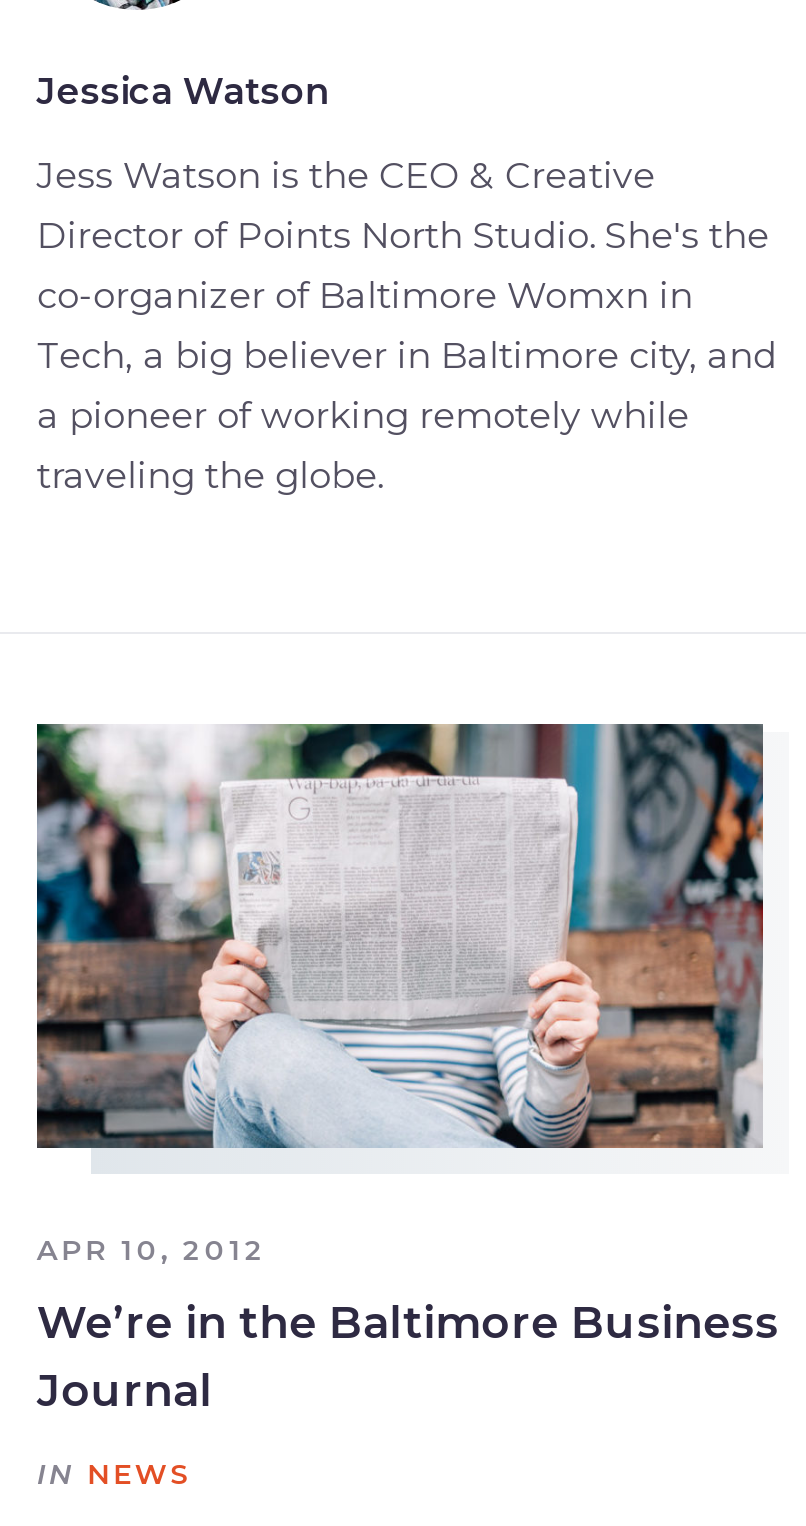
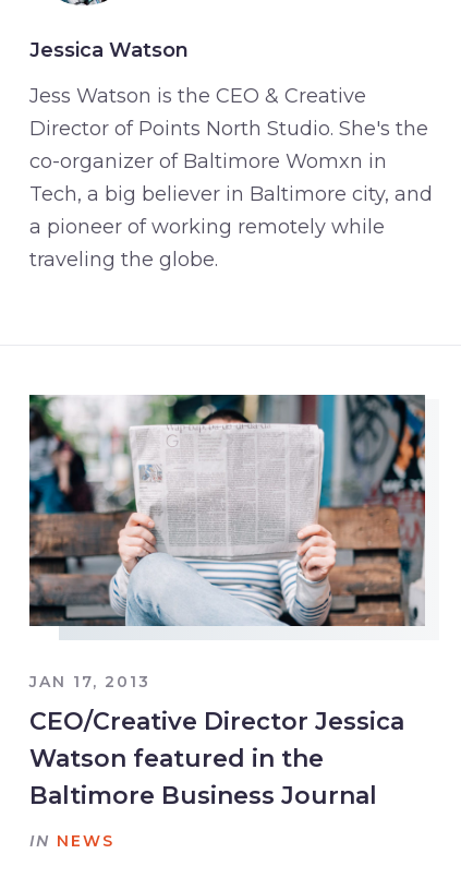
- APR 10, 2012
+ JAN 17, 2013

- We’re in the Baltimore Business
- Journal
+ CEO/Creative Director Jessica
+ Watson featured in the
+ Baltimore Business Journal
